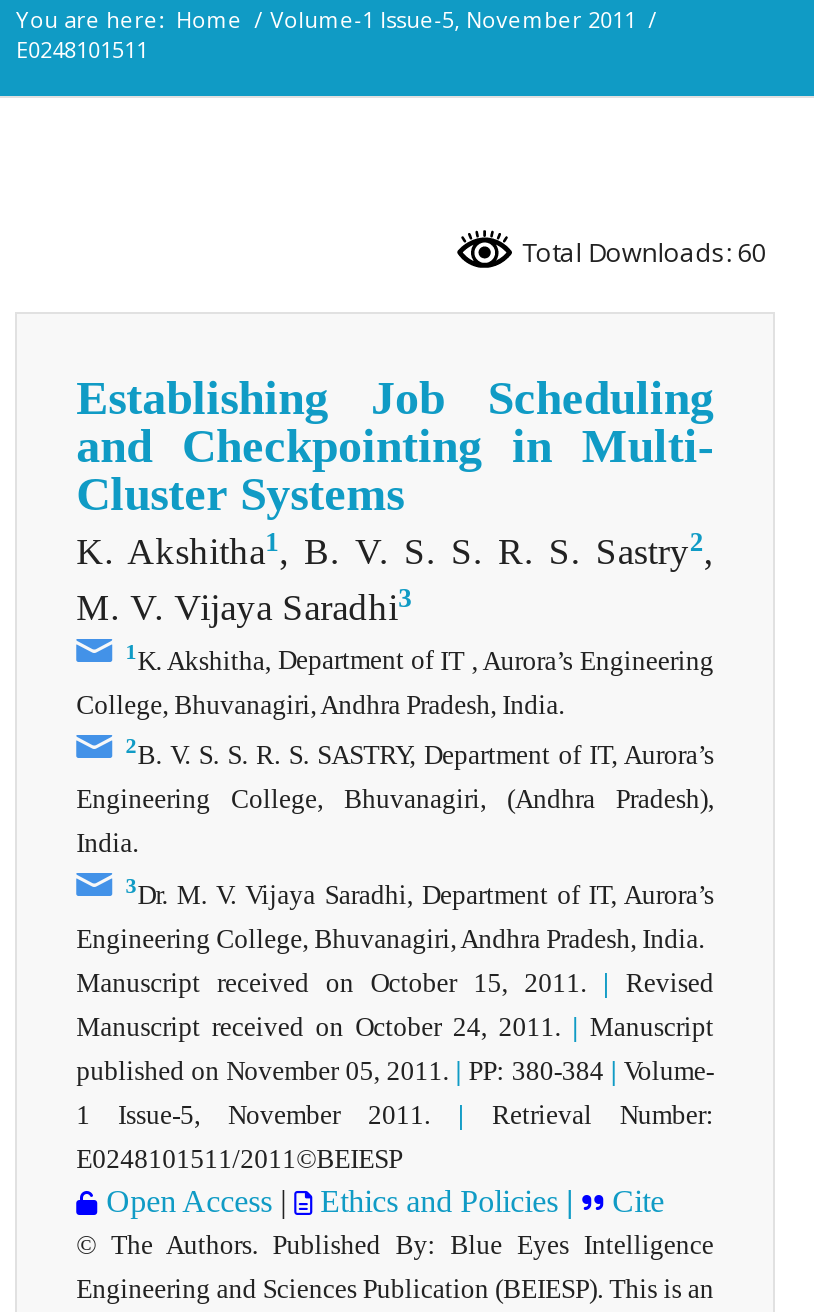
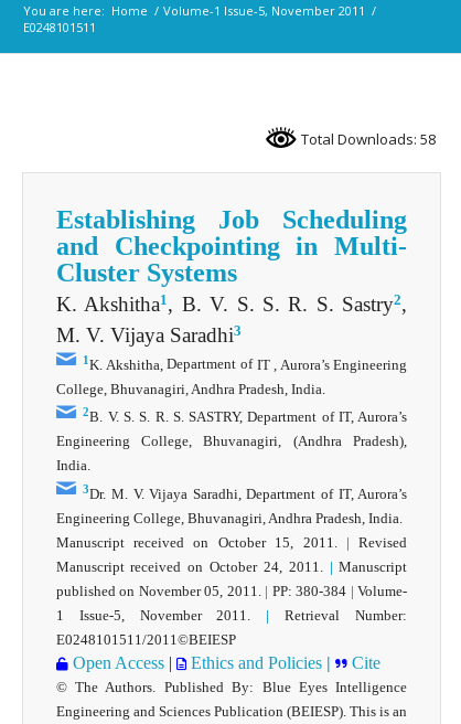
- Total Downloads: 60
+ Total Downloads: 58
